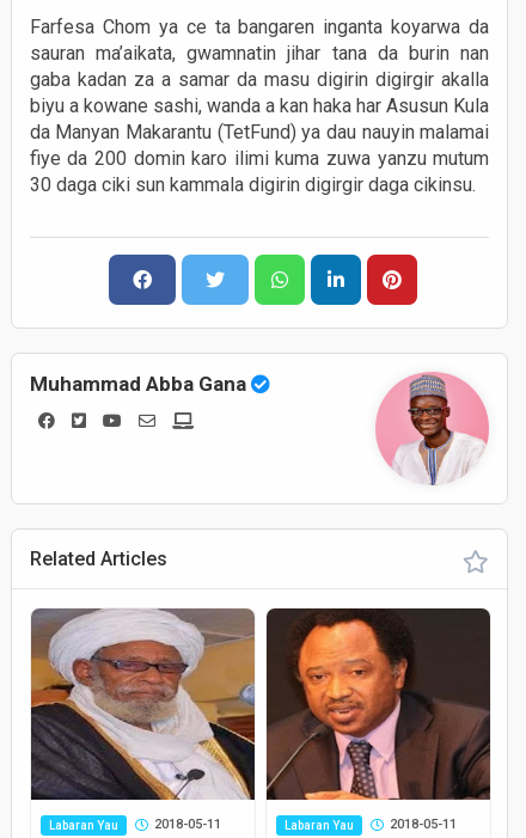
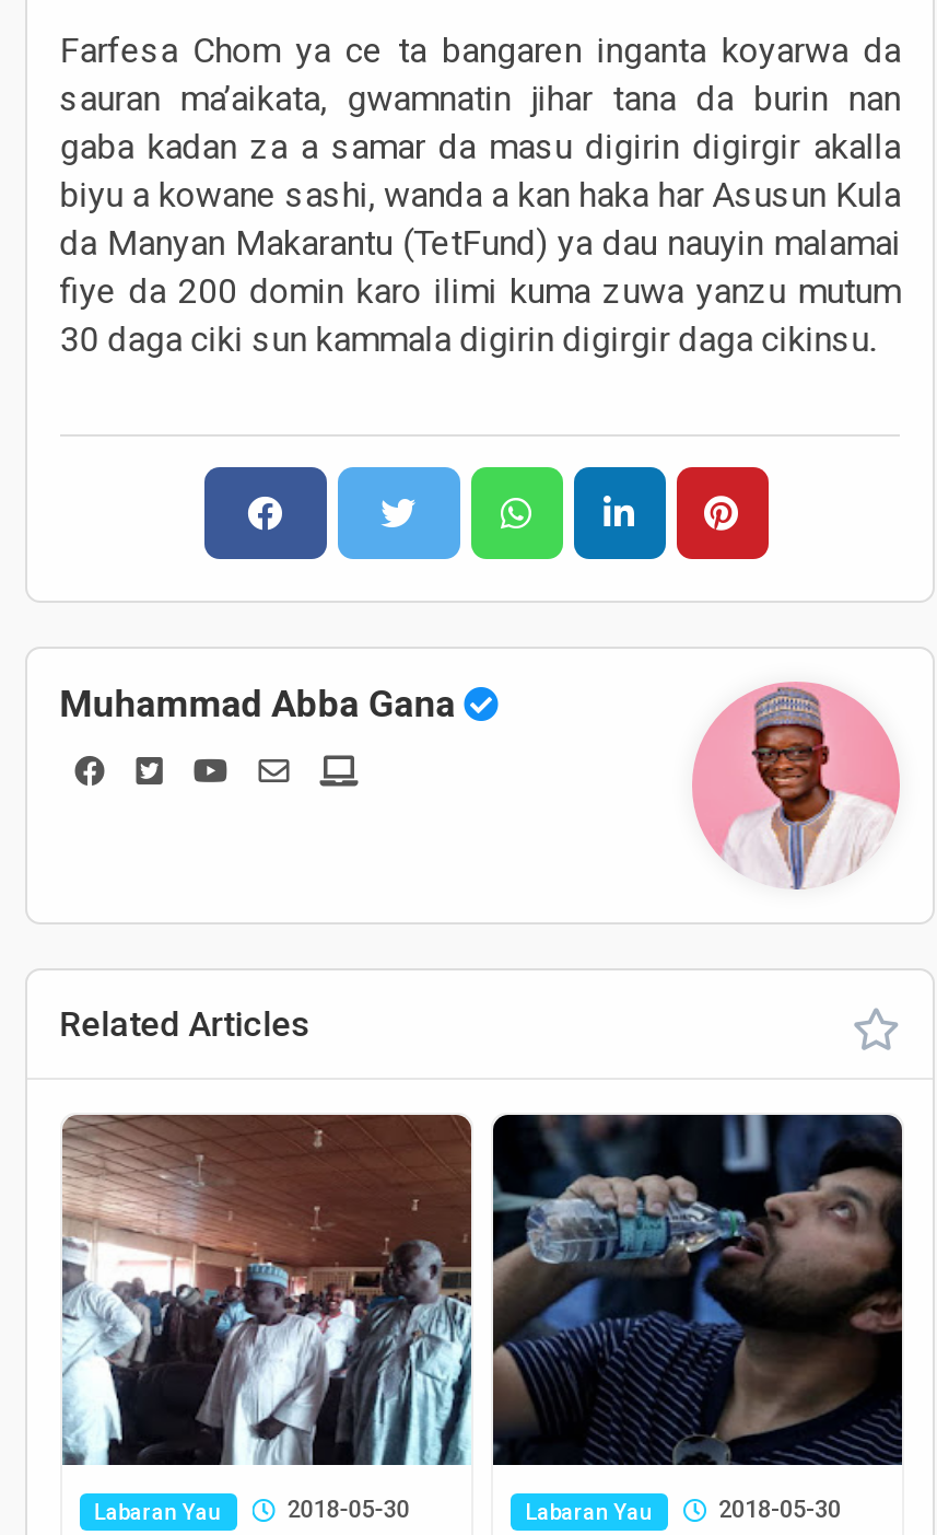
- [image]
- 2018-05-11
+ [image]
+ 2018-05-30

- [image]
- 2018-05-11
+ [image]
+ 2018-05-30
